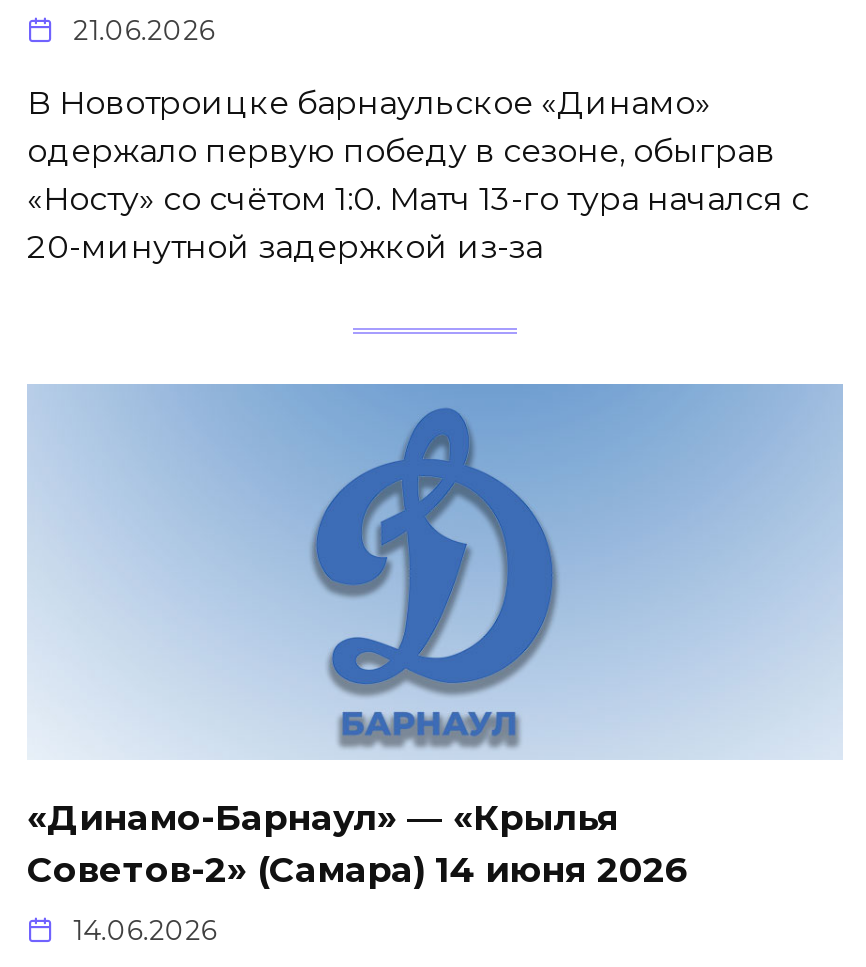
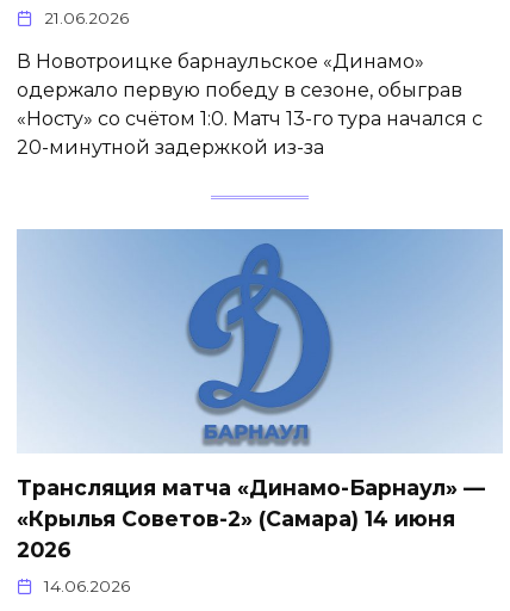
- «Динамо-Барнаул» — «Крылья
- Советов-2» (Самара) 14 июня 2026
+ Трансляция матча «Динамо-Барнаул» —
+ «Крылья Советов-2» (Самара) 14 июня
+ 2026
